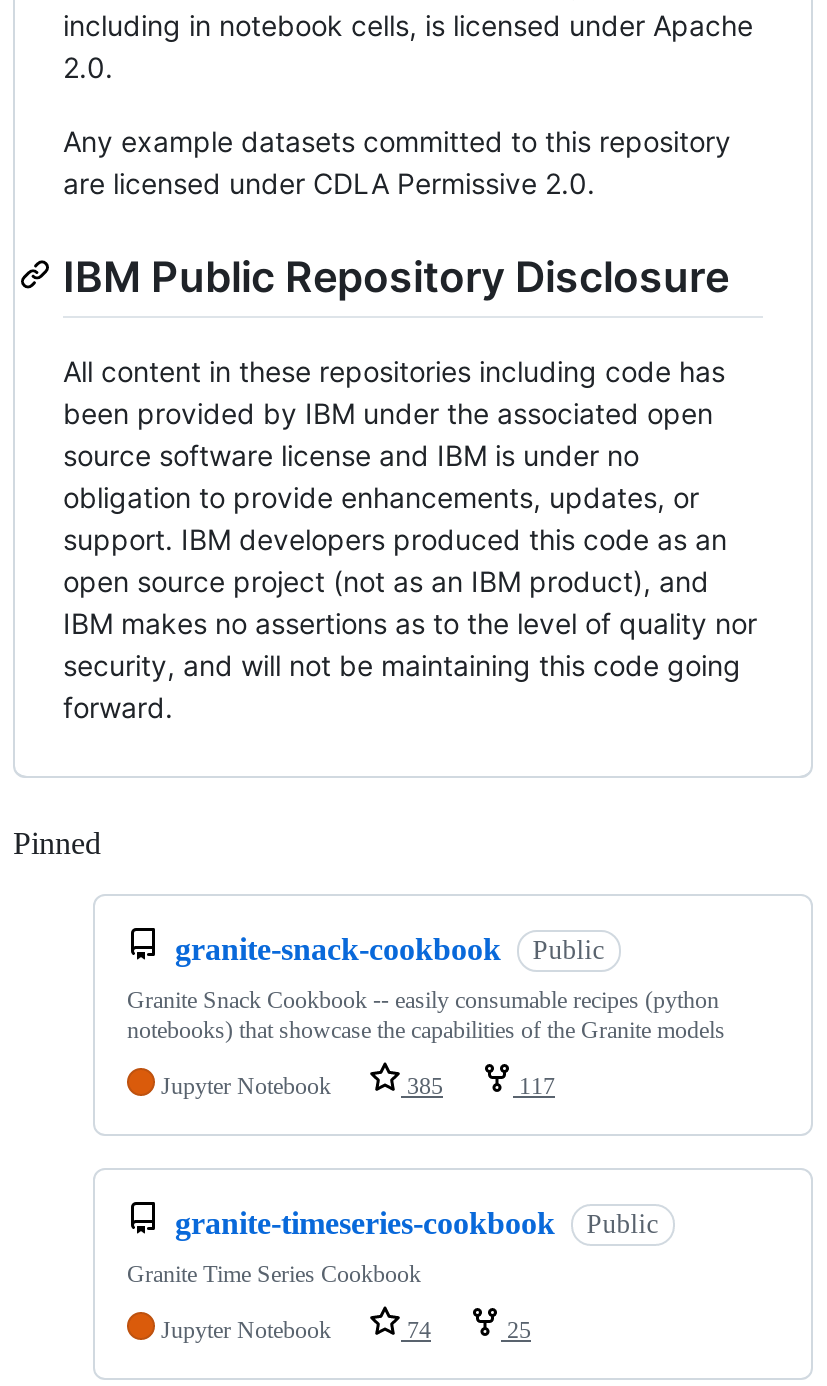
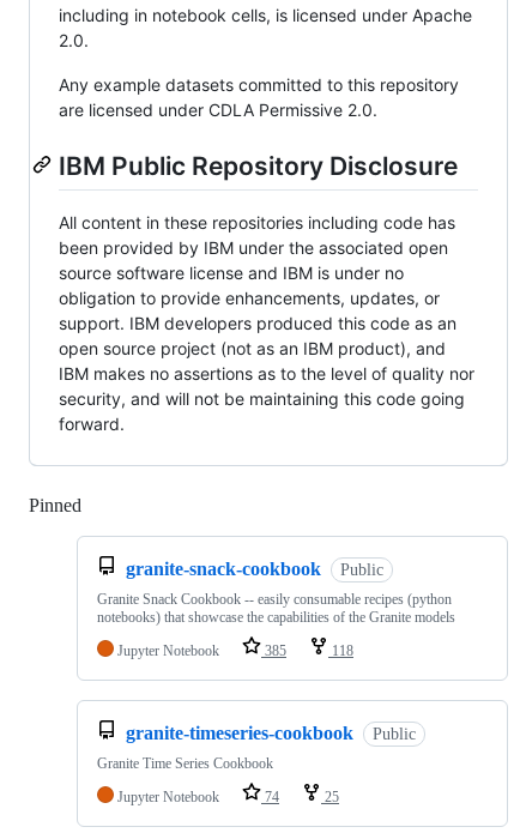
- 117
+ 118
